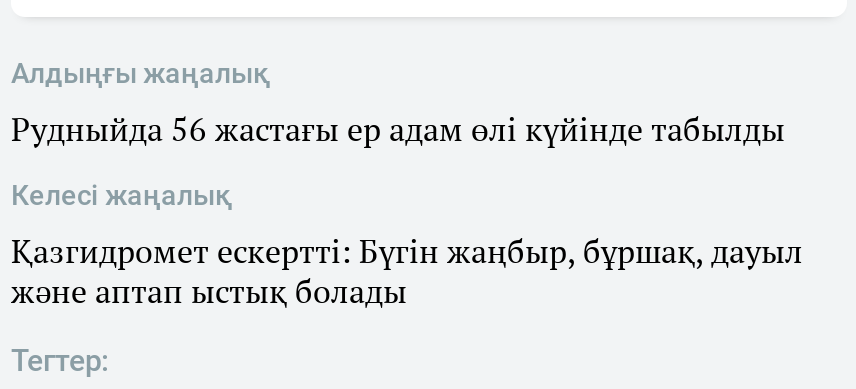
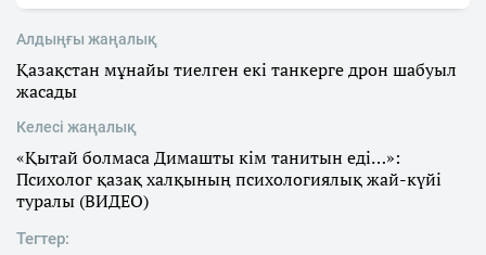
- Рудныйда 56 жастағы ер адам өлі күйінде табылды
+ Қазақстан мұнайы тиелген екі танкерге дрон шабуыл
+ жасады

- Қазгидромет ескертті: Бүгін жаңбыр, бұршақ, дауыл
- және аптап ыстық болады
+ «Қытай болмаса Димашты кім танитын еді…»:
+ Психолог қазақ халқының психологиялық жай-күйі
+ туралы (ВИДЕО)
